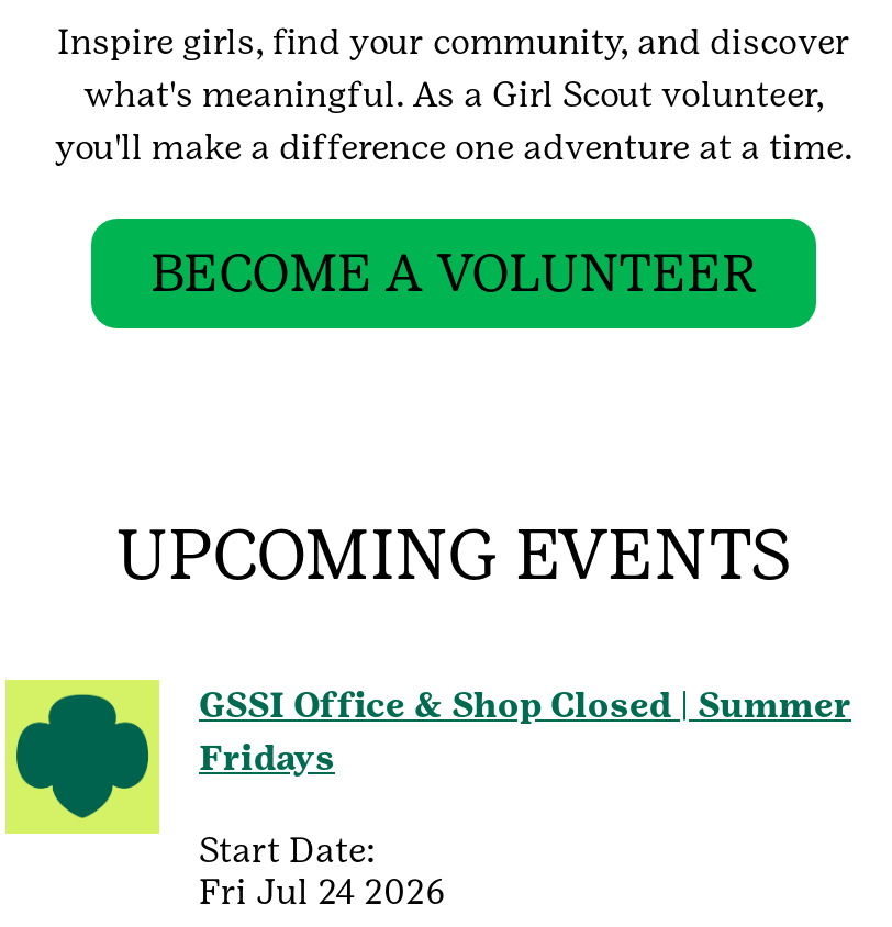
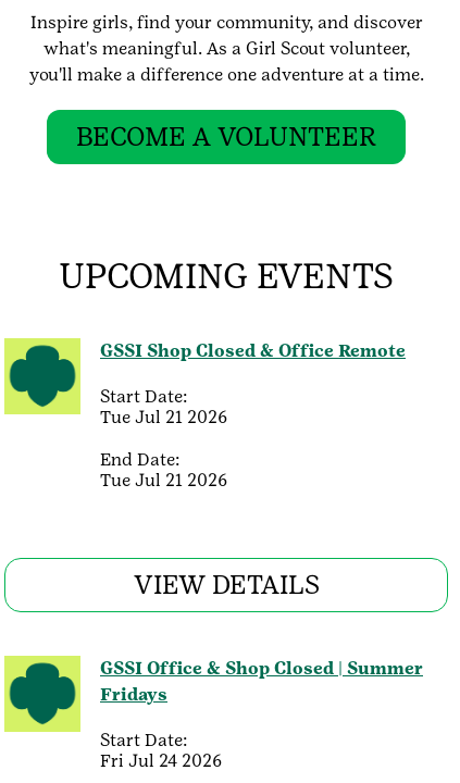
+ GSSI Shop Closed & Office Remote
+ Start Date:
+ Tue Jul 21 2026
+ End Date:
+ Tue Jul 21 2026
+ VIEW DETAILS
